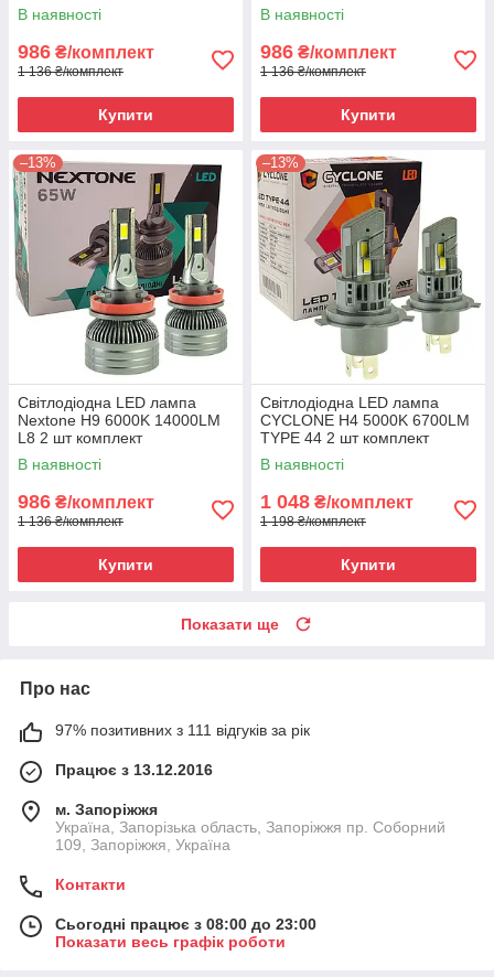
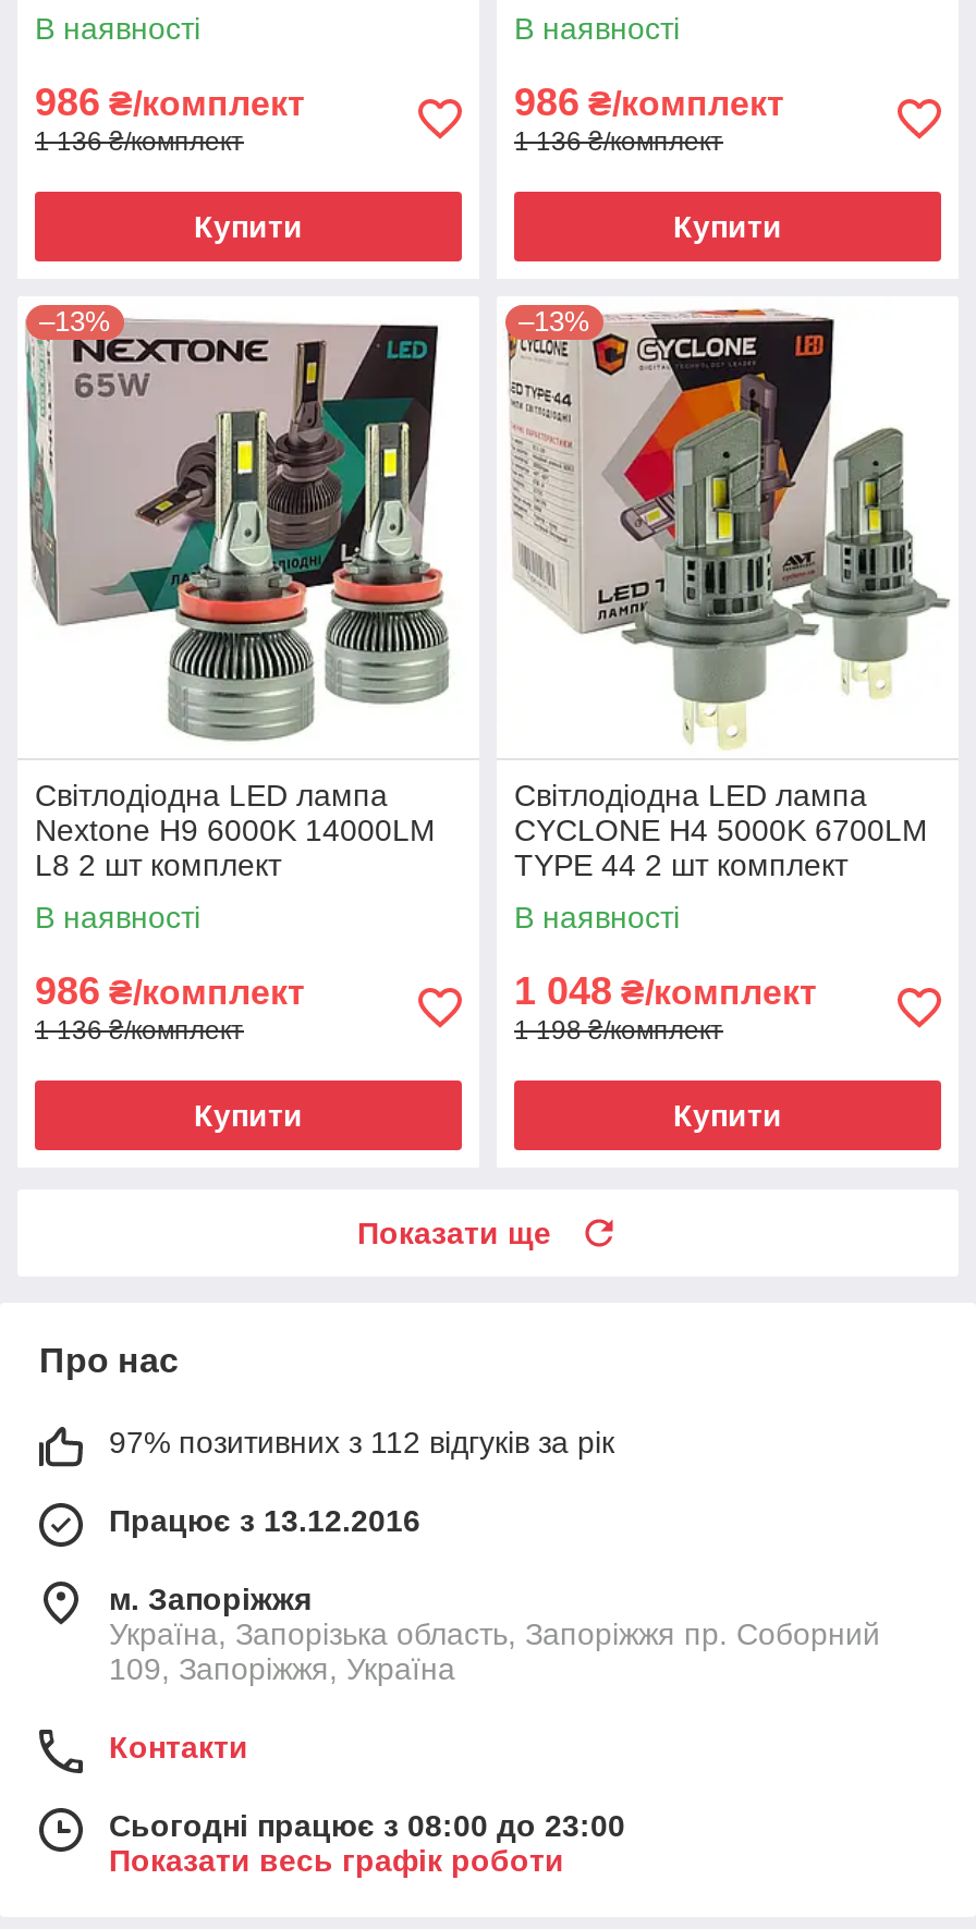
- 97% позитивних з 111 відгуків за рік
+ 97% позитивних з 112 відгуків за рік
